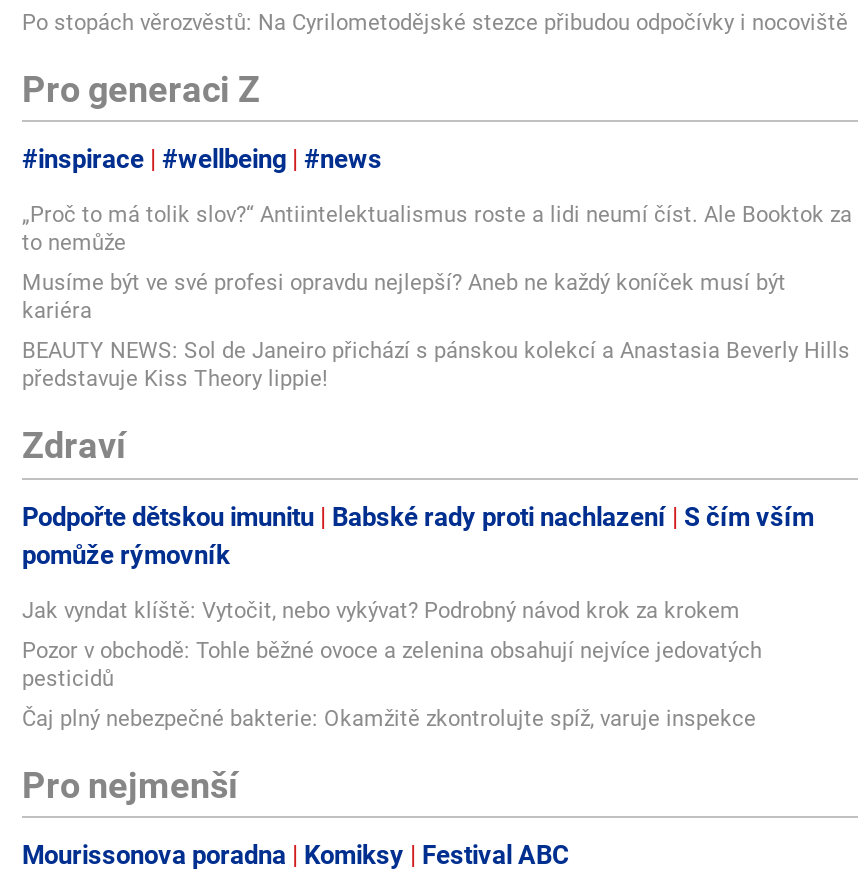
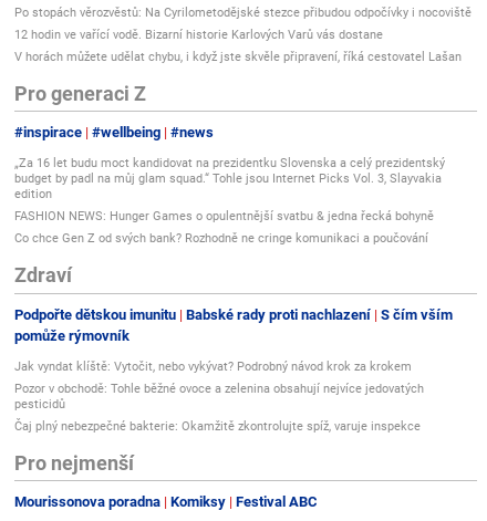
+ 12 hodin ve vařící vodě. Bizarní historie Karlových Varů vás dostane
+ V horách můžete udělat chybu, i když jste skvěle připravení, říká cestovatel Lašan

- „Proč to má tolik slov?“ Antiintelektualismus roste a lidi neumí číst. Ale Booktok za
- to nemůže
+ „Za 16 let budu moct kandidovat na prezidentku Slovenska a celý prezidentský
+ budget by padl na můj glam squad.“ Tohle jsou Internet Picks Vol. 3, Slayvakia
+ edition

- Musíme být ve své profesi opravdu nejlepší? Aneb ne každý koníček musí být
- kariéra
+ FASHION NEWS: Hunger Games o opulentnější svatbu & jedna řecká bohyně

- BEAUTY NEWS: Sol de Janeiro přichází s pánskou kolekcí a Anastasia Beverly Hills
- představuje Kiss Theory lippie!
+ Co chce Gen Z od svých bank? Rozhodně ne cringe komunikaci a poučování
